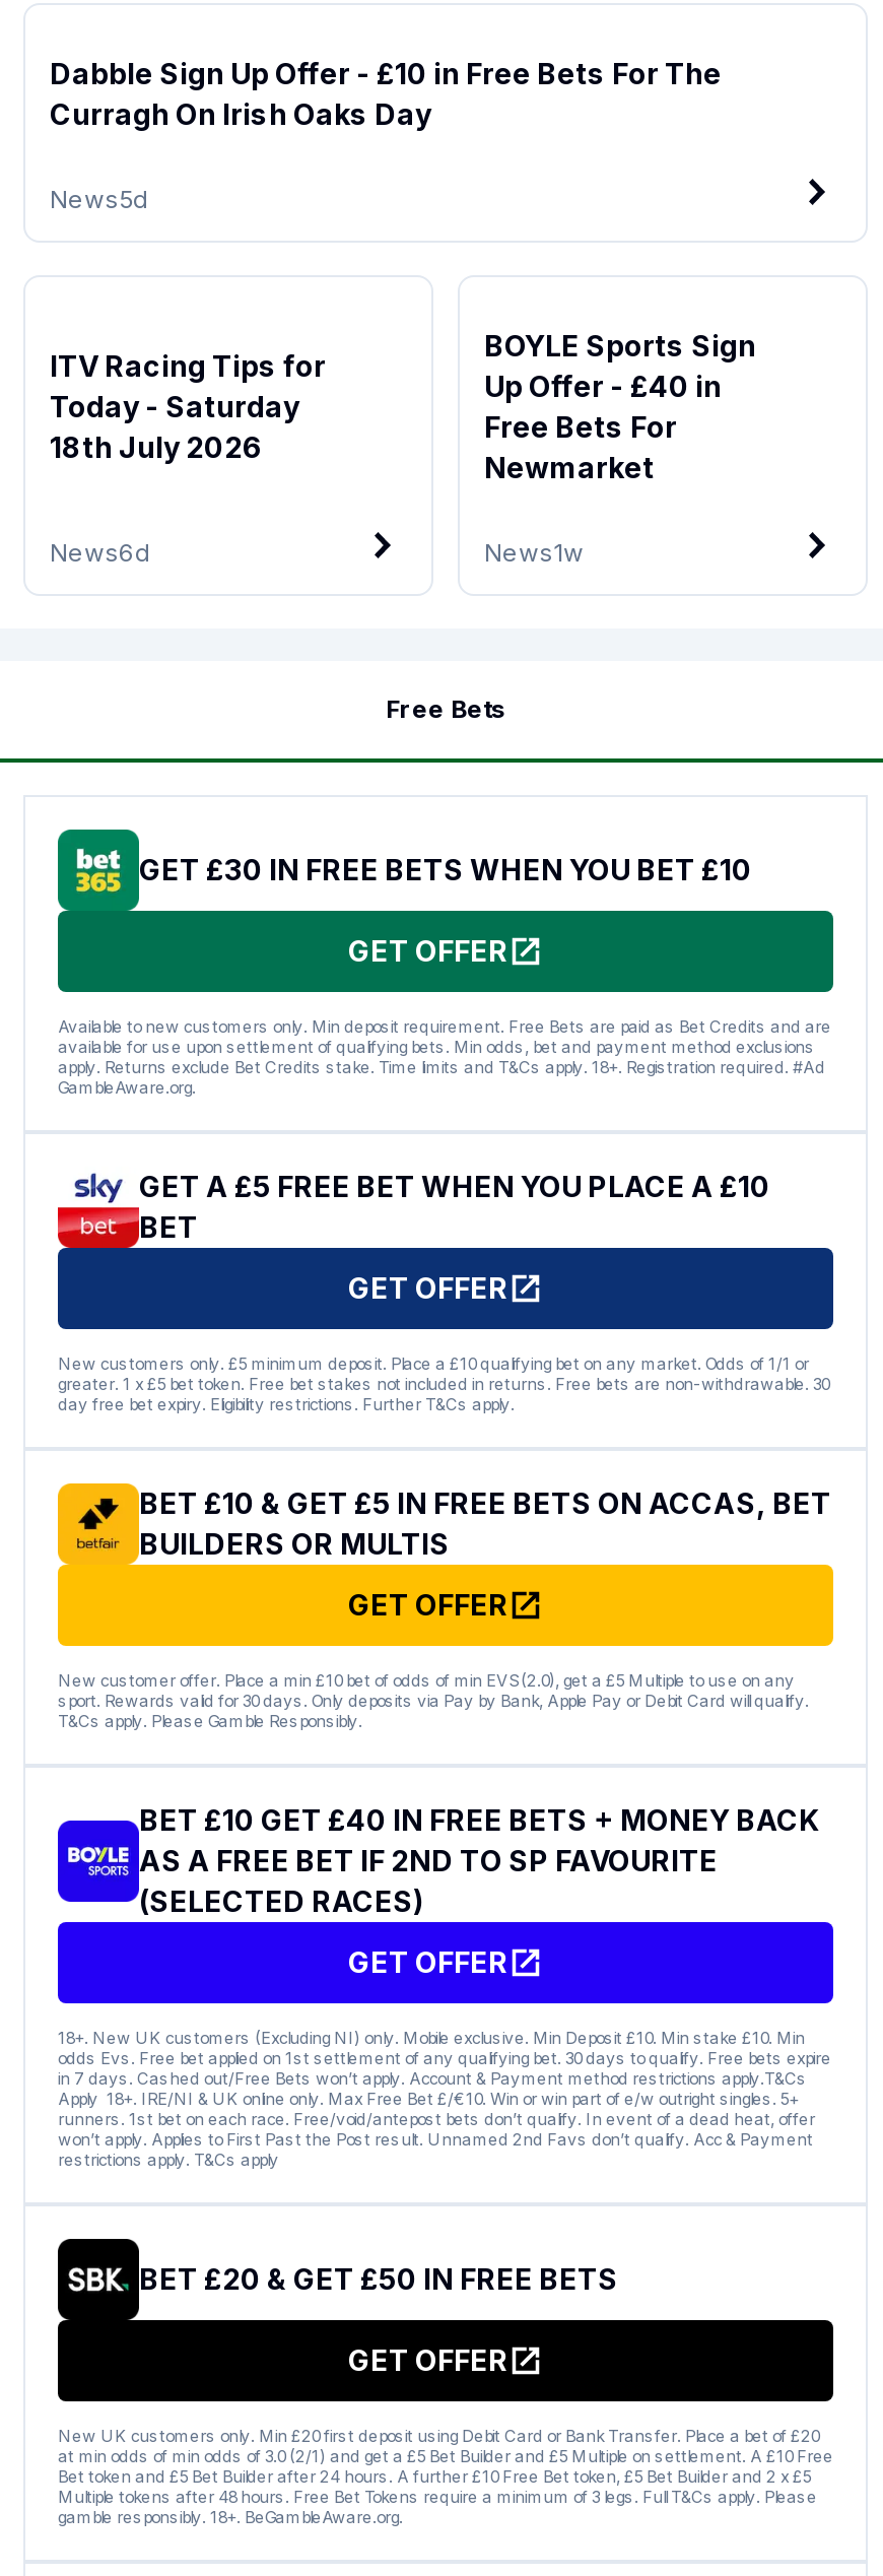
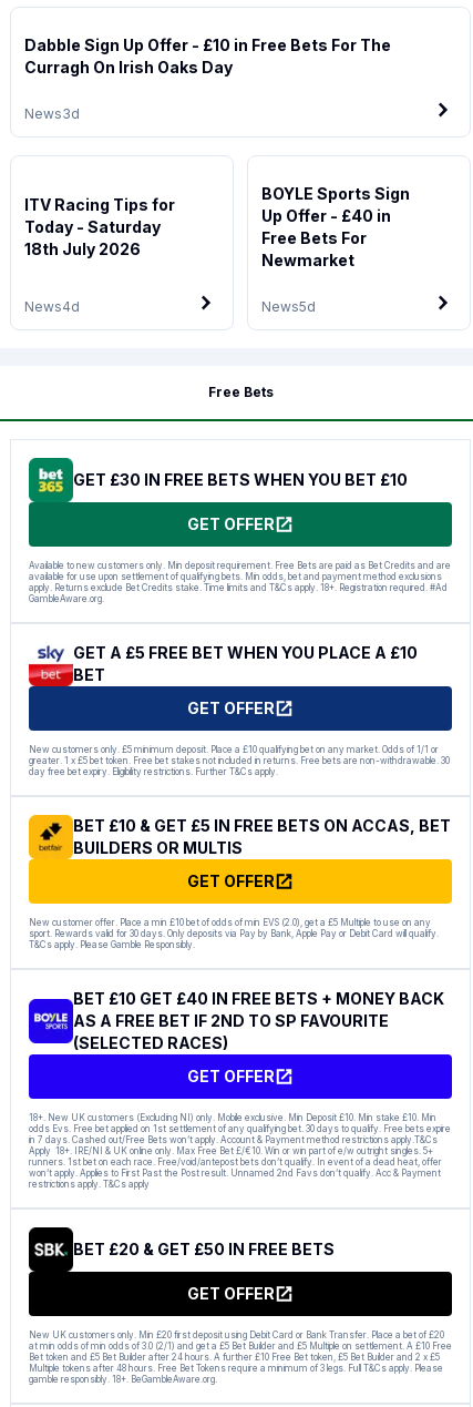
- News5d
+ News3d

- News6d
+ News4d

- News1w
+ News5d
